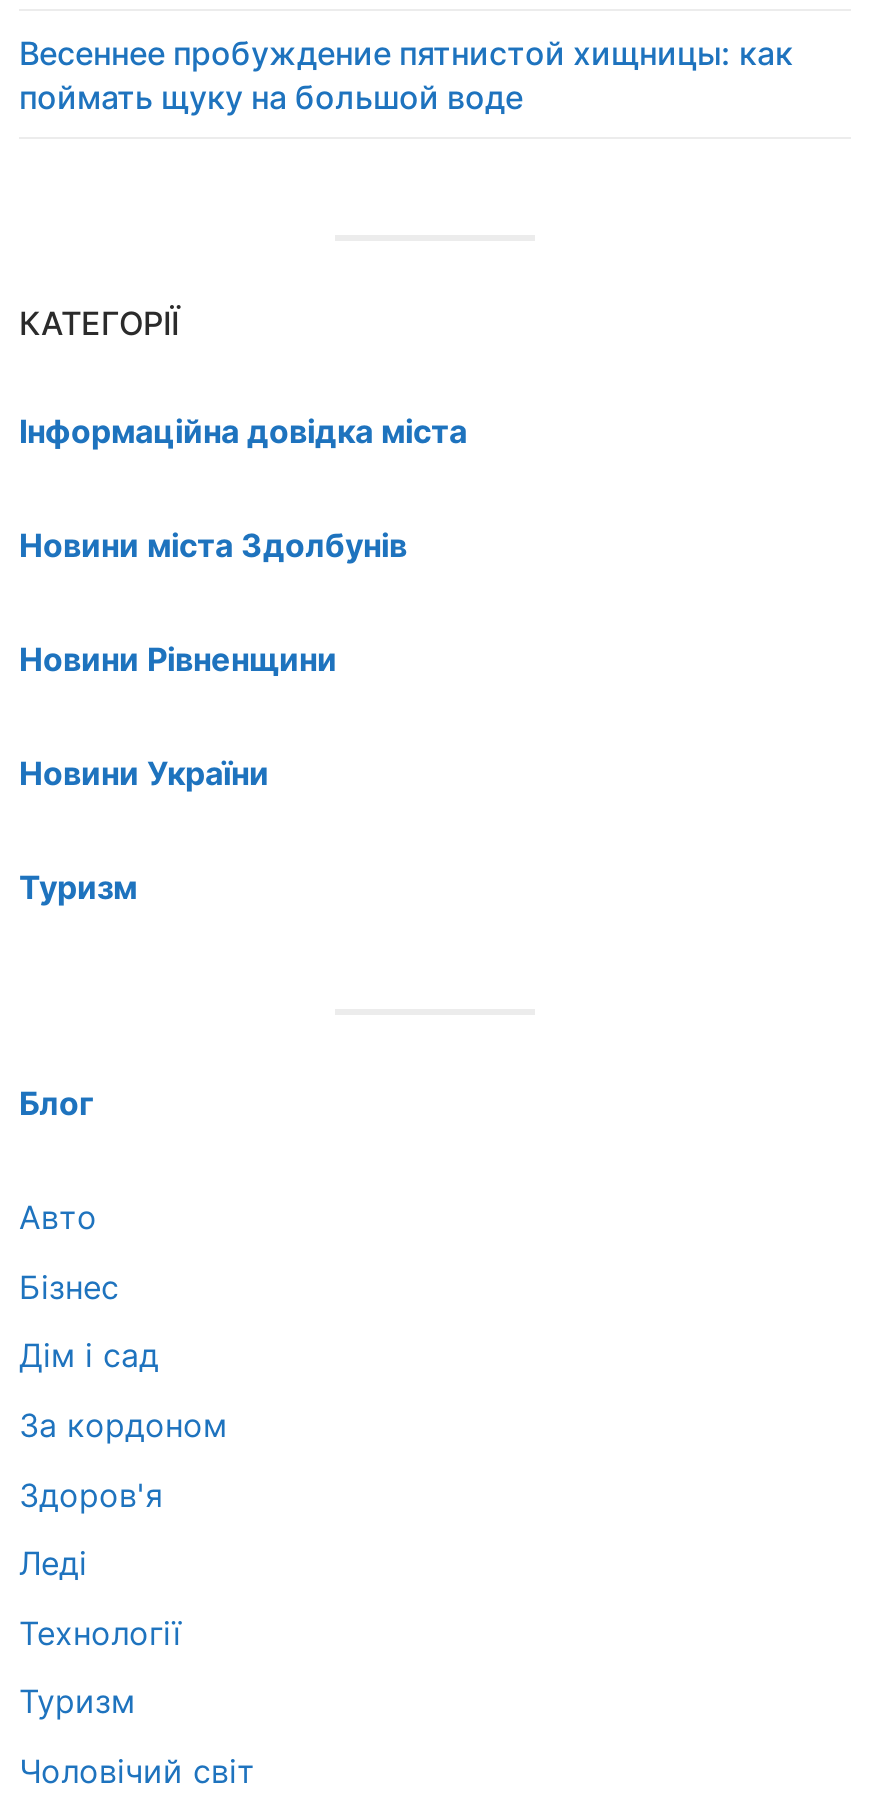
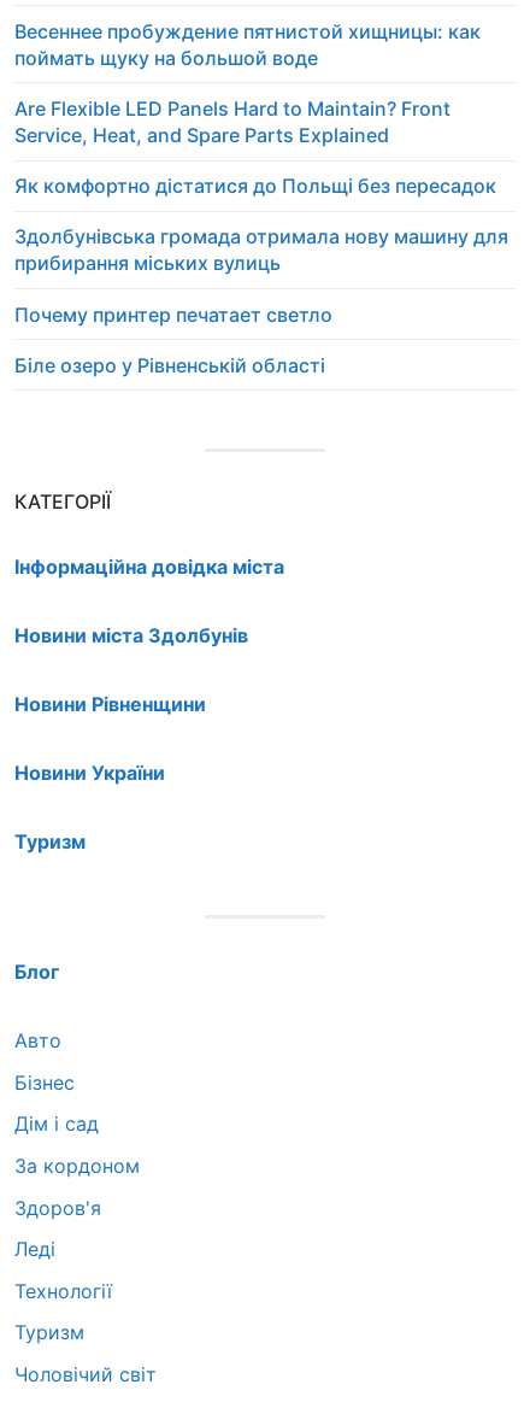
+ Are Flexible LED Panels Hard to Maintain? Front
+ Service, Heat, and Spare Parts Explained
+ Як комфортно дістатися до Польщі без пересадок
+ Здолбунівська громада отримала нову машину для
+ прибирання міських вулиць
+ Почему принтер печатает светло
+ Біле озеро у Рівненській області
